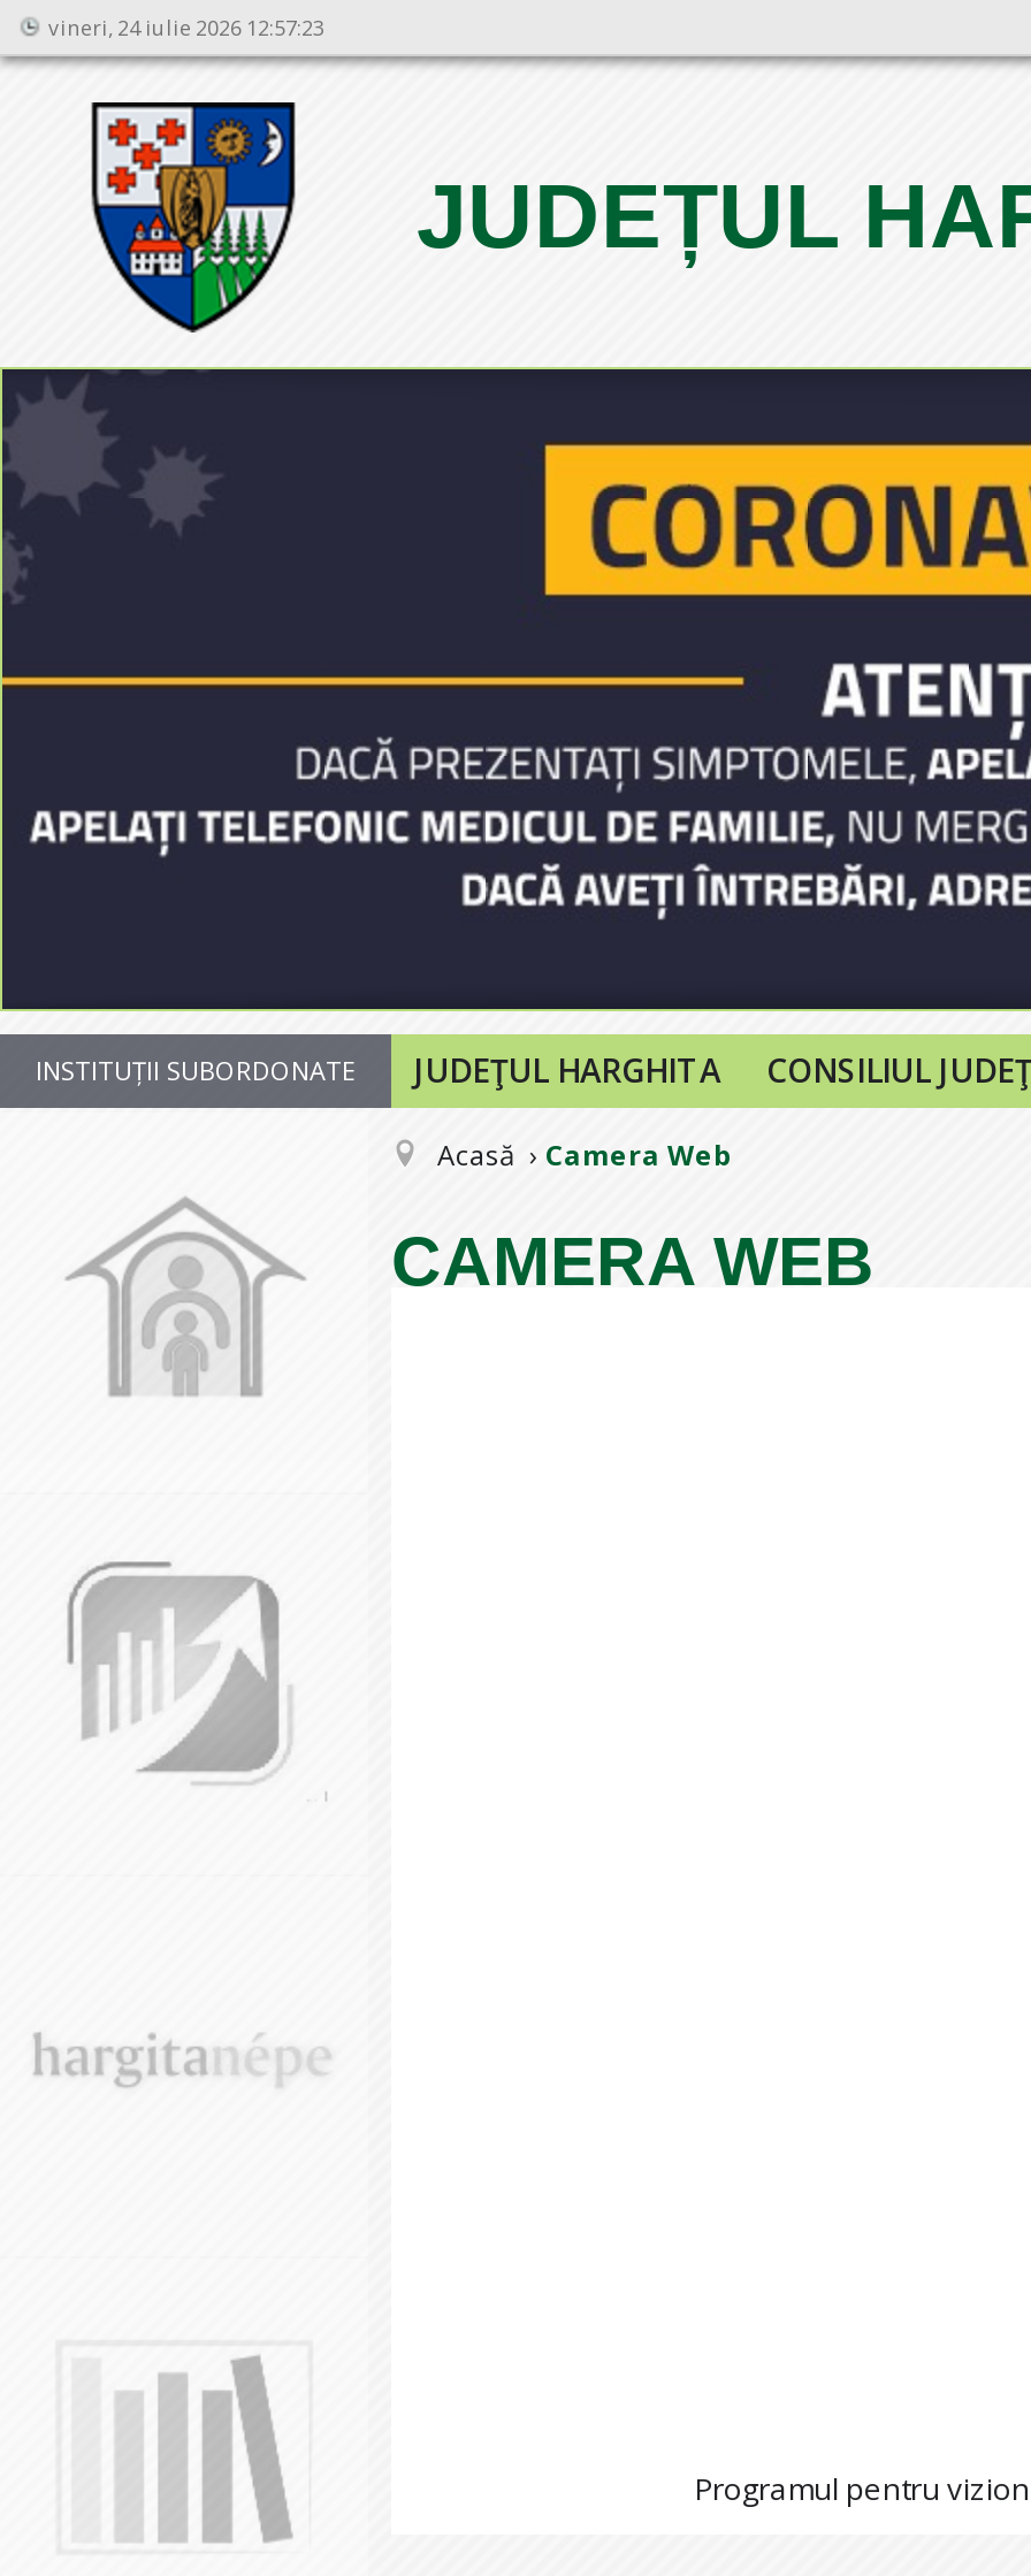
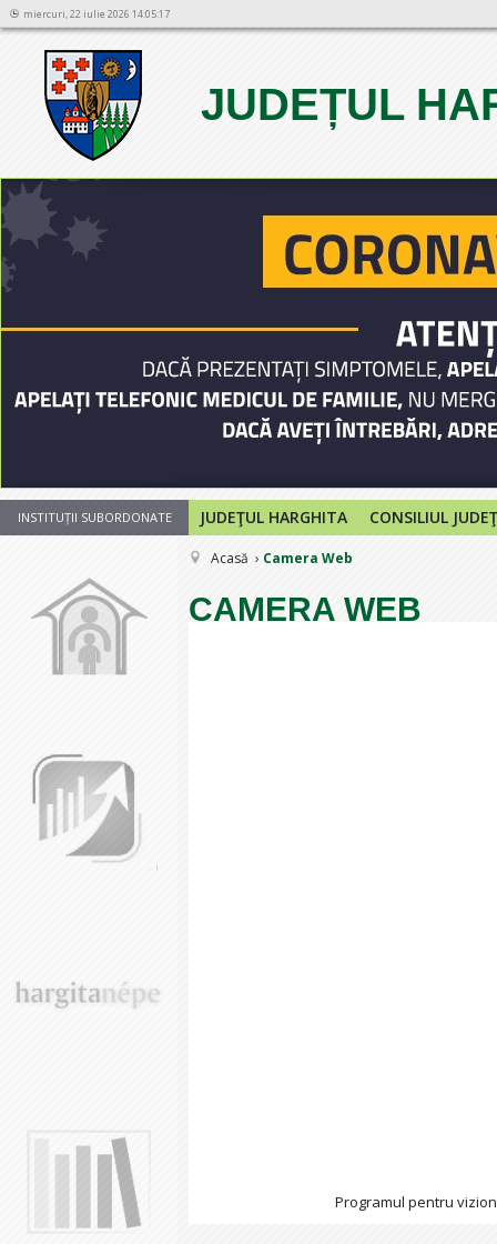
- vineri, 24 iulie 2026 12:57:23
+ miercuri, 22 iulie 2026 14:05:17
